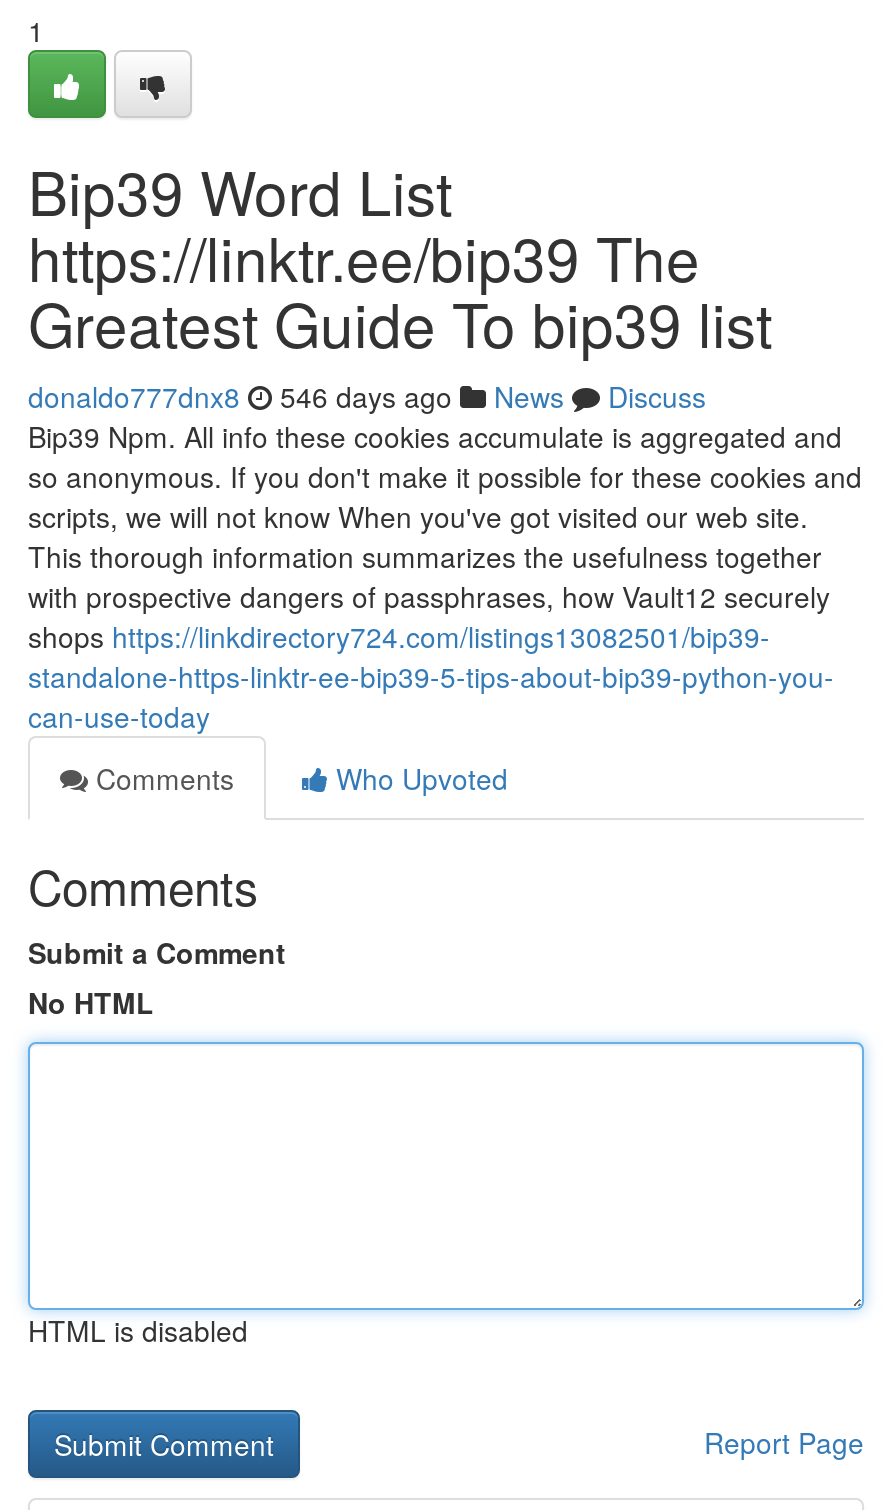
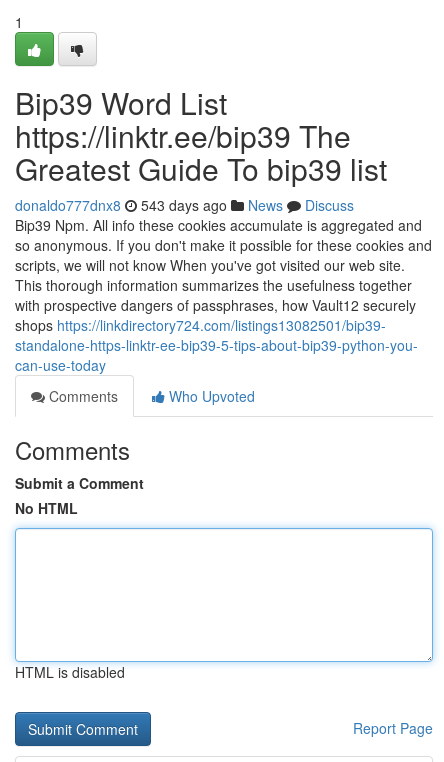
- donaldo777dnx8 546 days ago News Discuss
+ donaldo777dnx8 543 days ago News Discuss
